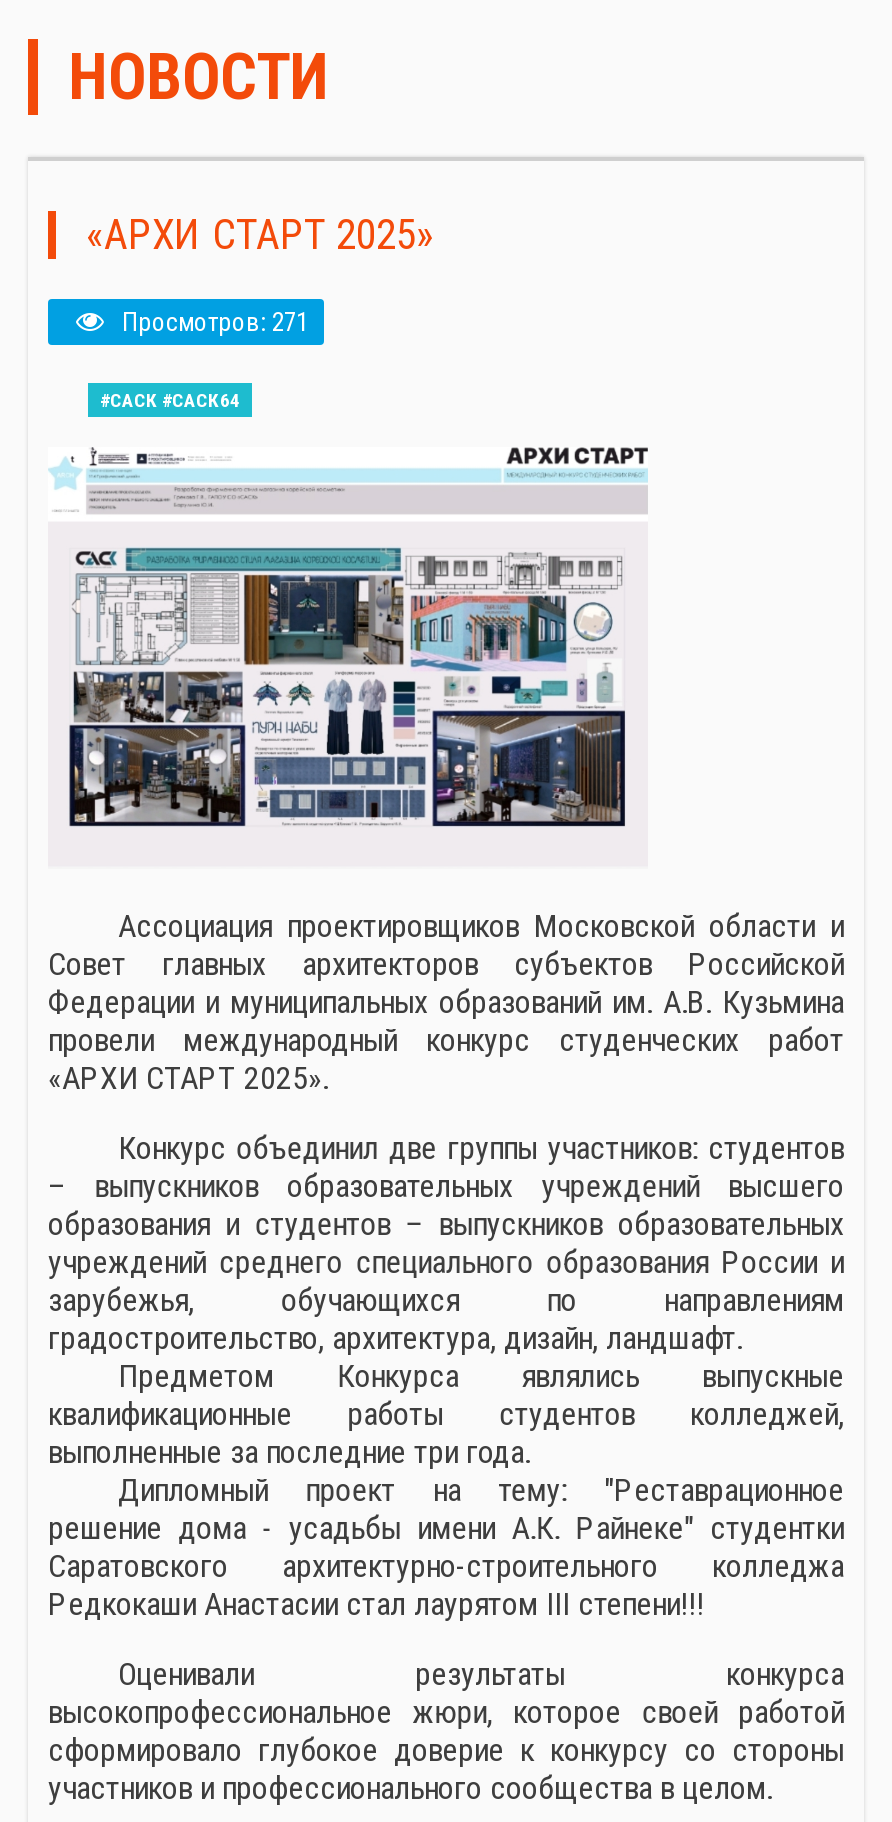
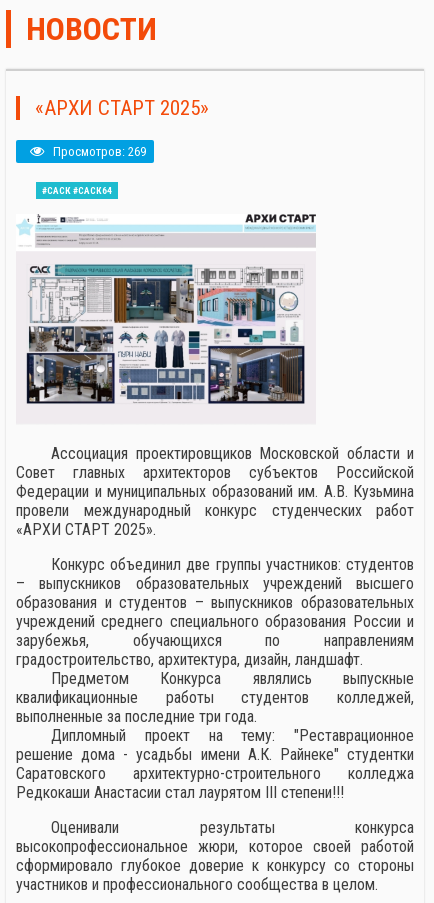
- Просмотров: 271
+ Просмотров: 269
